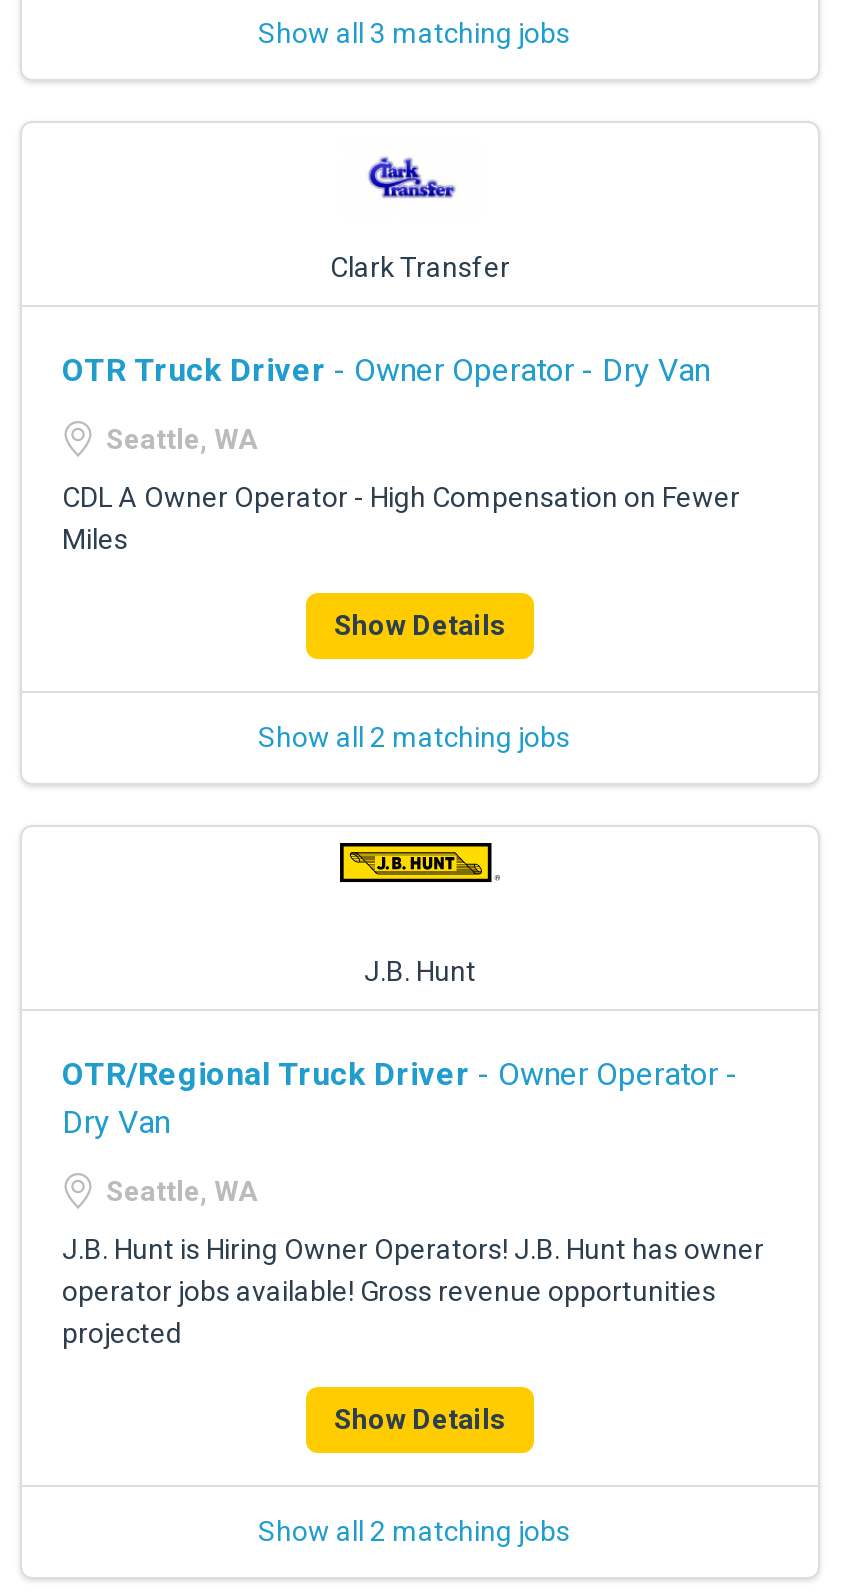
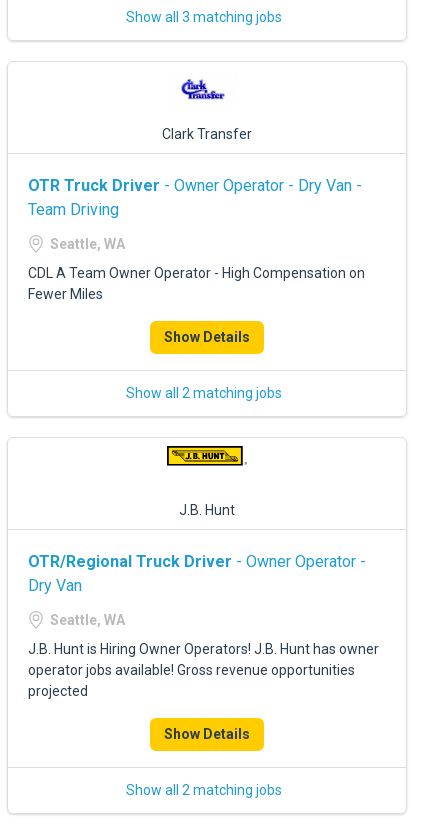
- OTR Truck Driver - Owner Operator - Dry Van
+ OTR Truck Driver - Owner Operator - Dry Van -
+ Team Driving

- CDL A Owner Operator - High Compensation on Fewer
- Miles
+ CDL A Team Owner Operator - High Compensation on
+ Fewer Miles
